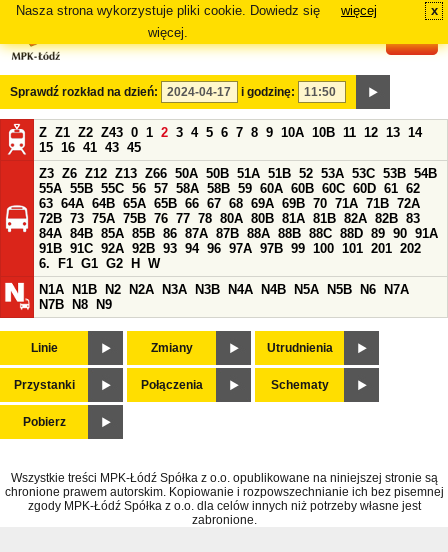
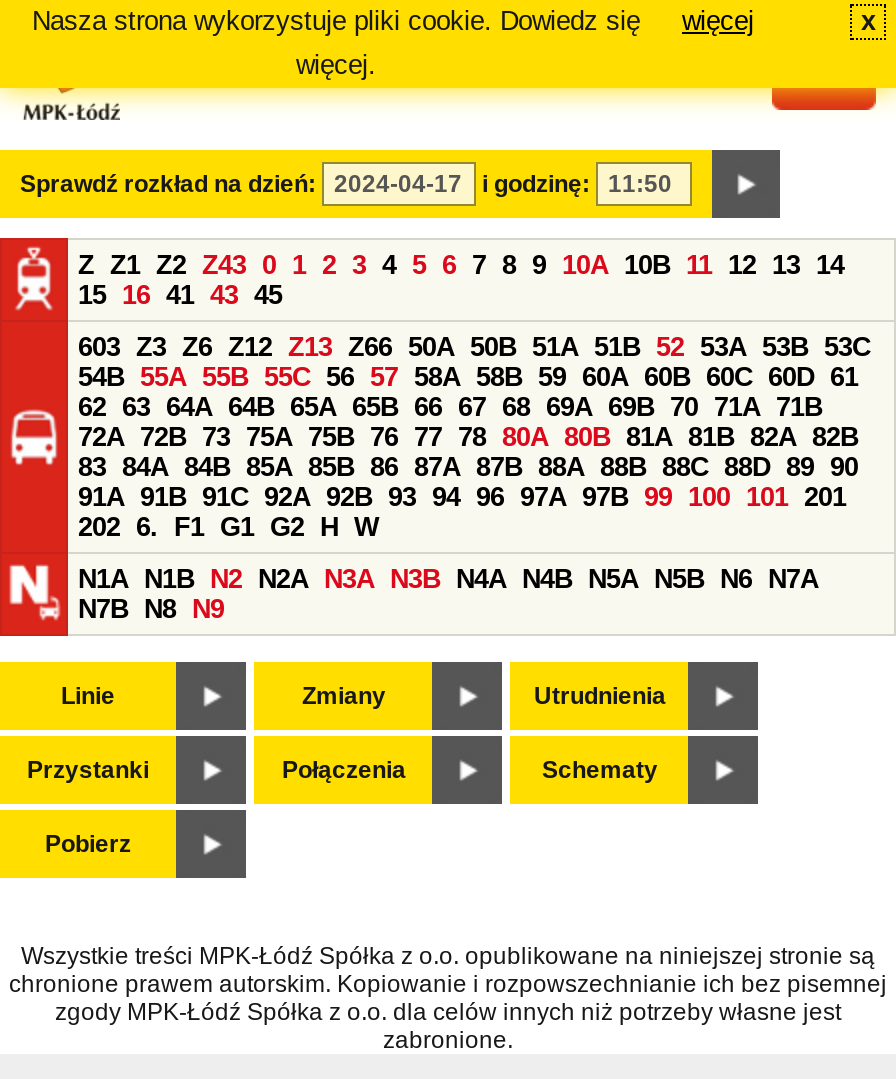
- Z3 Z6 Z12 Z13 Z66 50A 50B 51A 51B 52 53A 53C 53B 54B
- 55A 55B 55C 56 57 58A 58B 59 60A 60B 60C 60D 61 62
- 63 64A 64B 65A 65B 66 67 68 69A 69B 70 71A 71B 72A
- 72B 73 75A 75B 76 77 78 80A 80B 81A 81B 82A 82B 83
- 84A 84B 85A 85B 86 87A 87B 88A 88B 88C 88D 89 90 91A
- 91B 91C 92A 92B 93 94 96 97A 97B 99 100 101 201 202
- 6. F1 G1 G2 H W
+ 603 Z3 Z6 Z12 Z13 Z66 50A 50B 51A 51B 52 53A 53B 53C
+ 54B 55A 55B 55C 56 57 58A 58B 59 60A 60B 60C 60D 61
+ 62 63 64A 64B 65A 65B 66 67 68 69A 69B 70 71A 71B
+ 72A 72B 73 75A 75B 76 77 78 80A 80B 81A 81B 82A 82B
+ 83 84A 84B 85A 85B 86 87A 87B 88A 88B 88C 88D 89 90
+ 91A 91B 91C 92A 92B 93 94 96 97A 97B 99 100 101 201
+ 202 6. F1 G1 G2 H W
